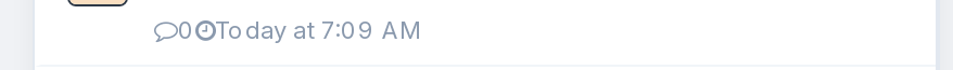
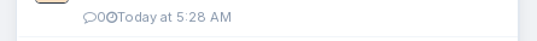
- 0 Today at 7:09 AM
+ 0 Today at 5:28 AM
